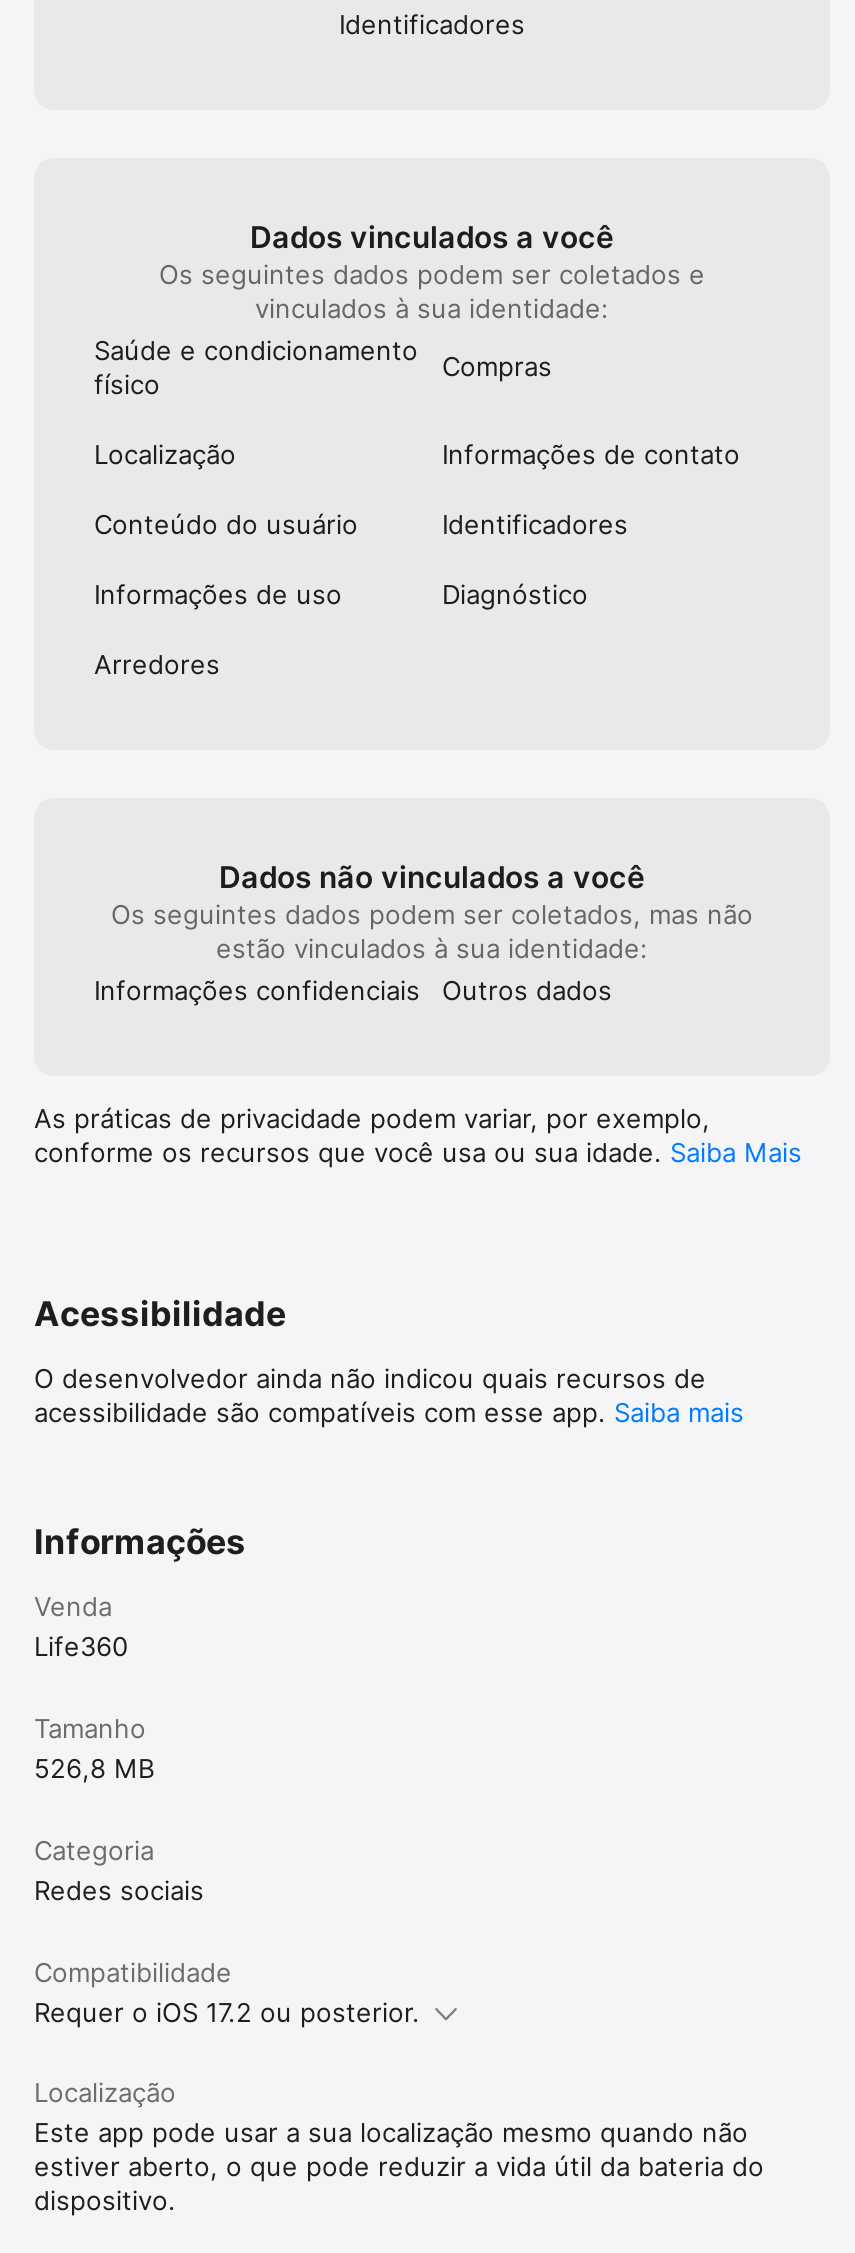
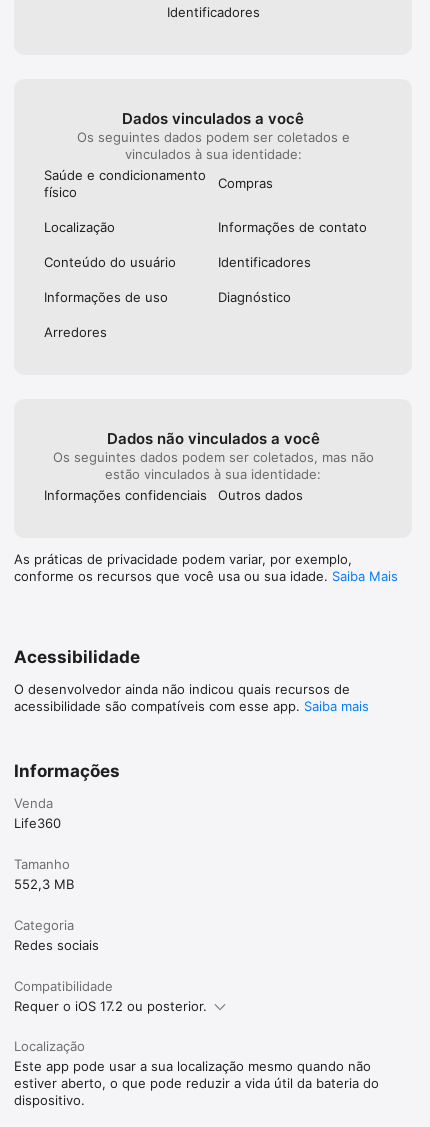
- 526,8 MB
+ 552,3 MB
